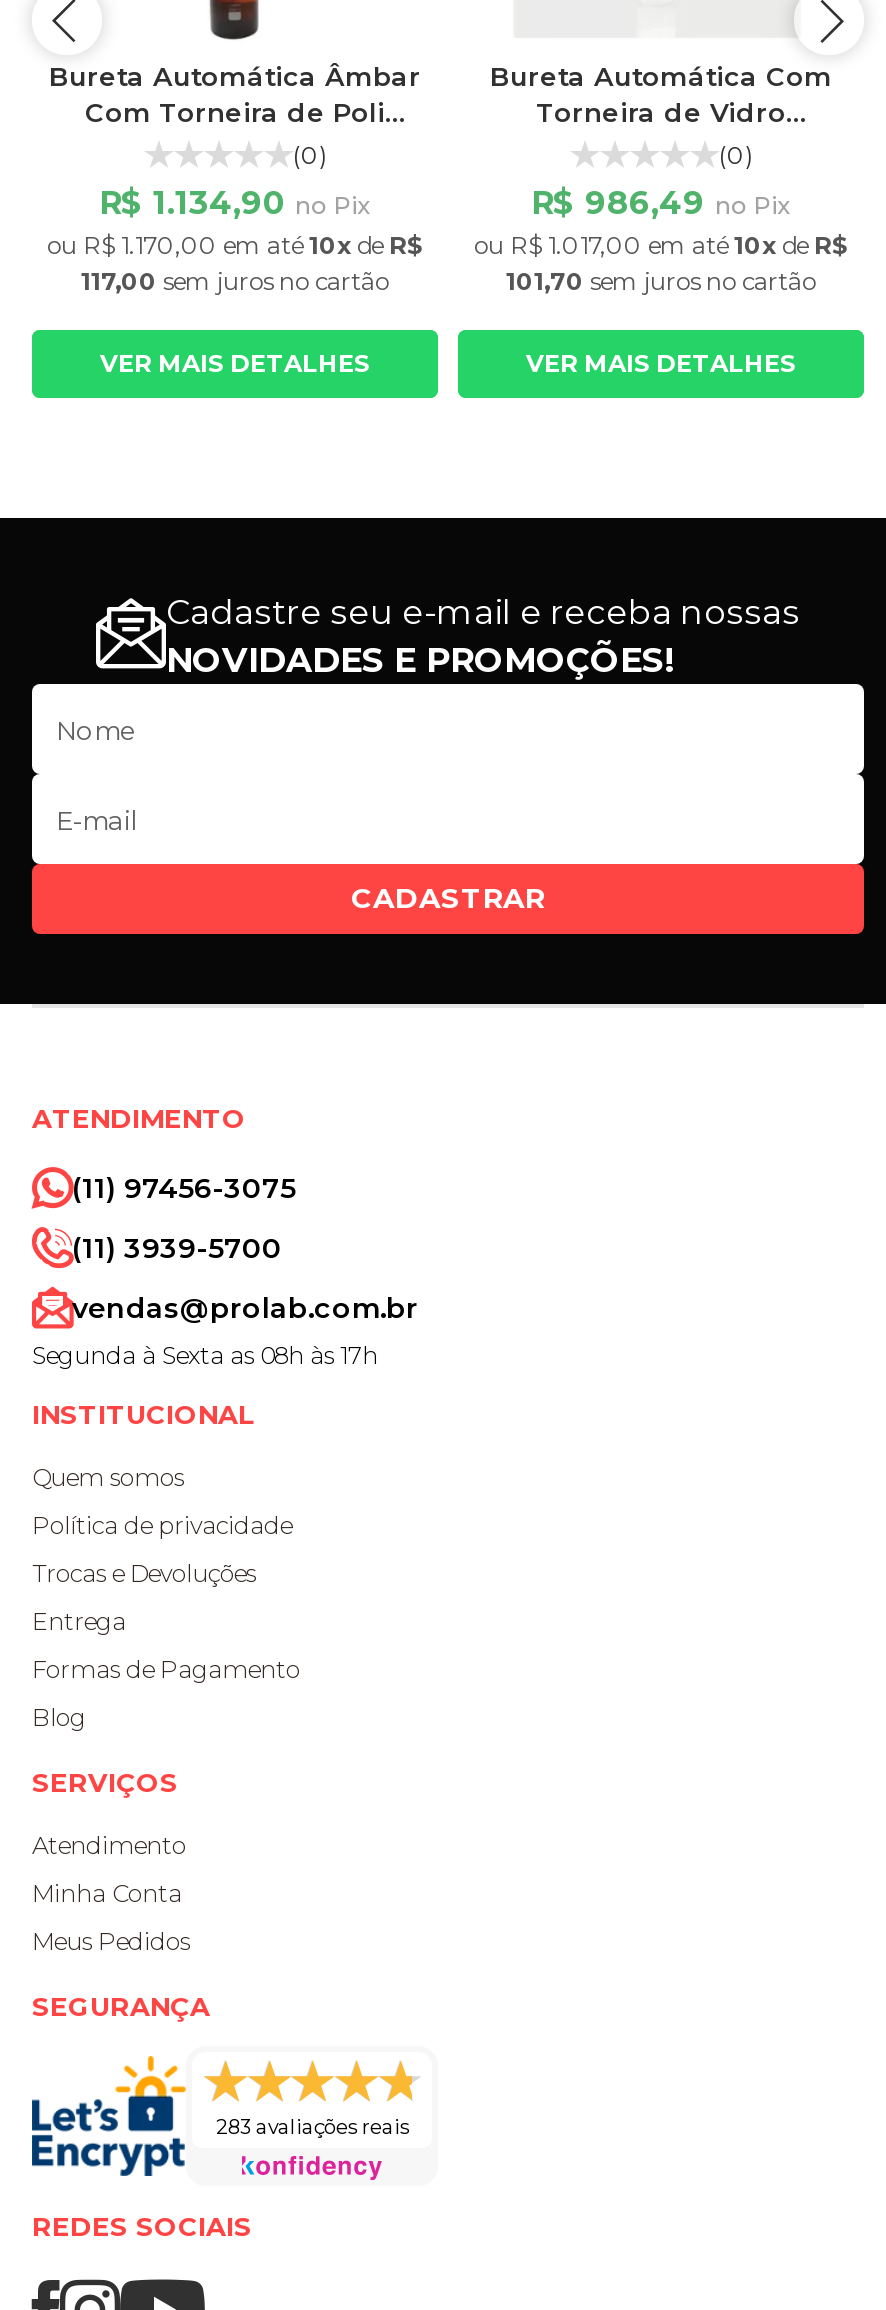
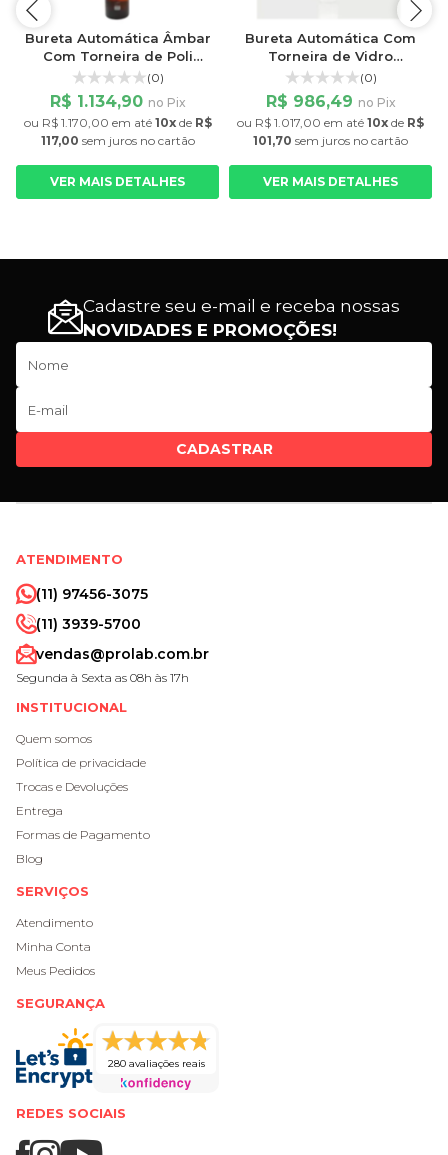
- 283 avaliações reais
+ 280 avaliações reais
